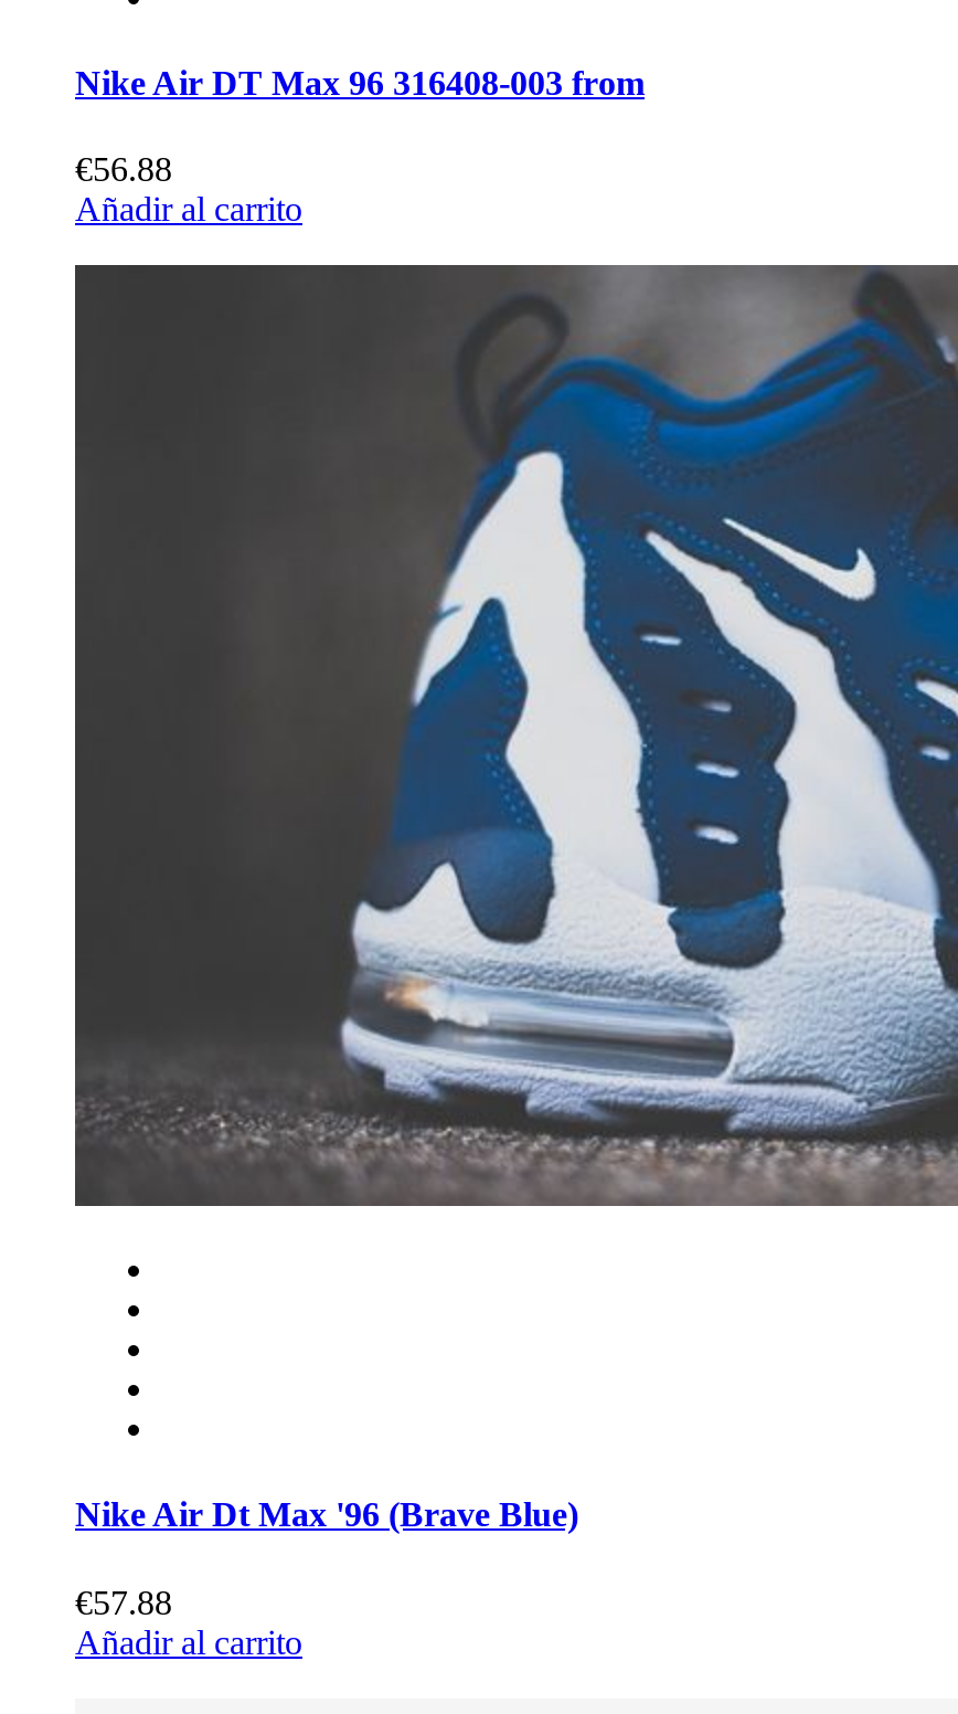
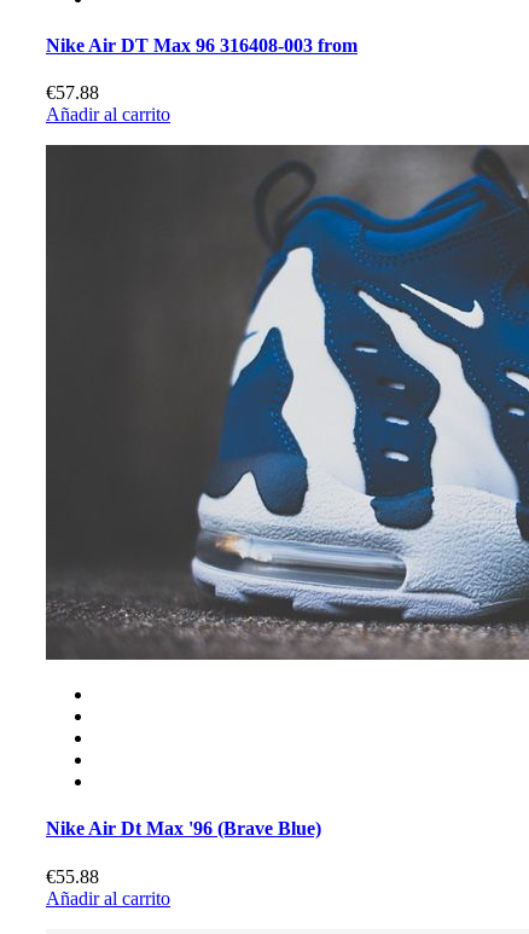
- €56.88
+ €57.88

- €57.88
+ €55.88
